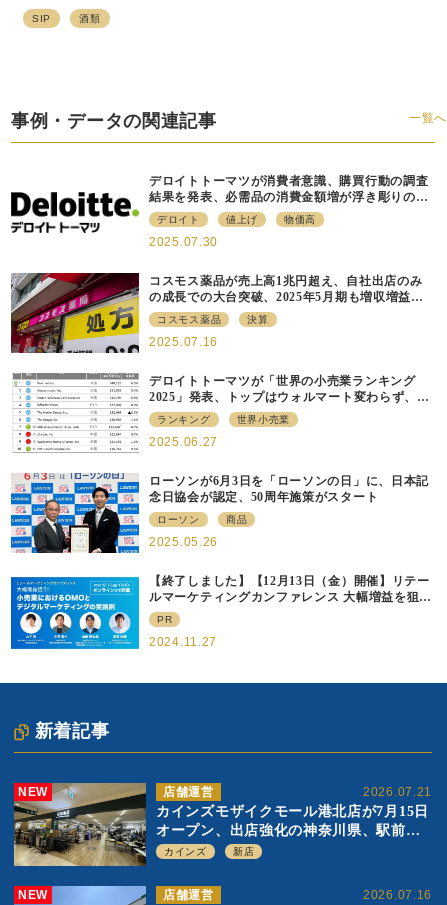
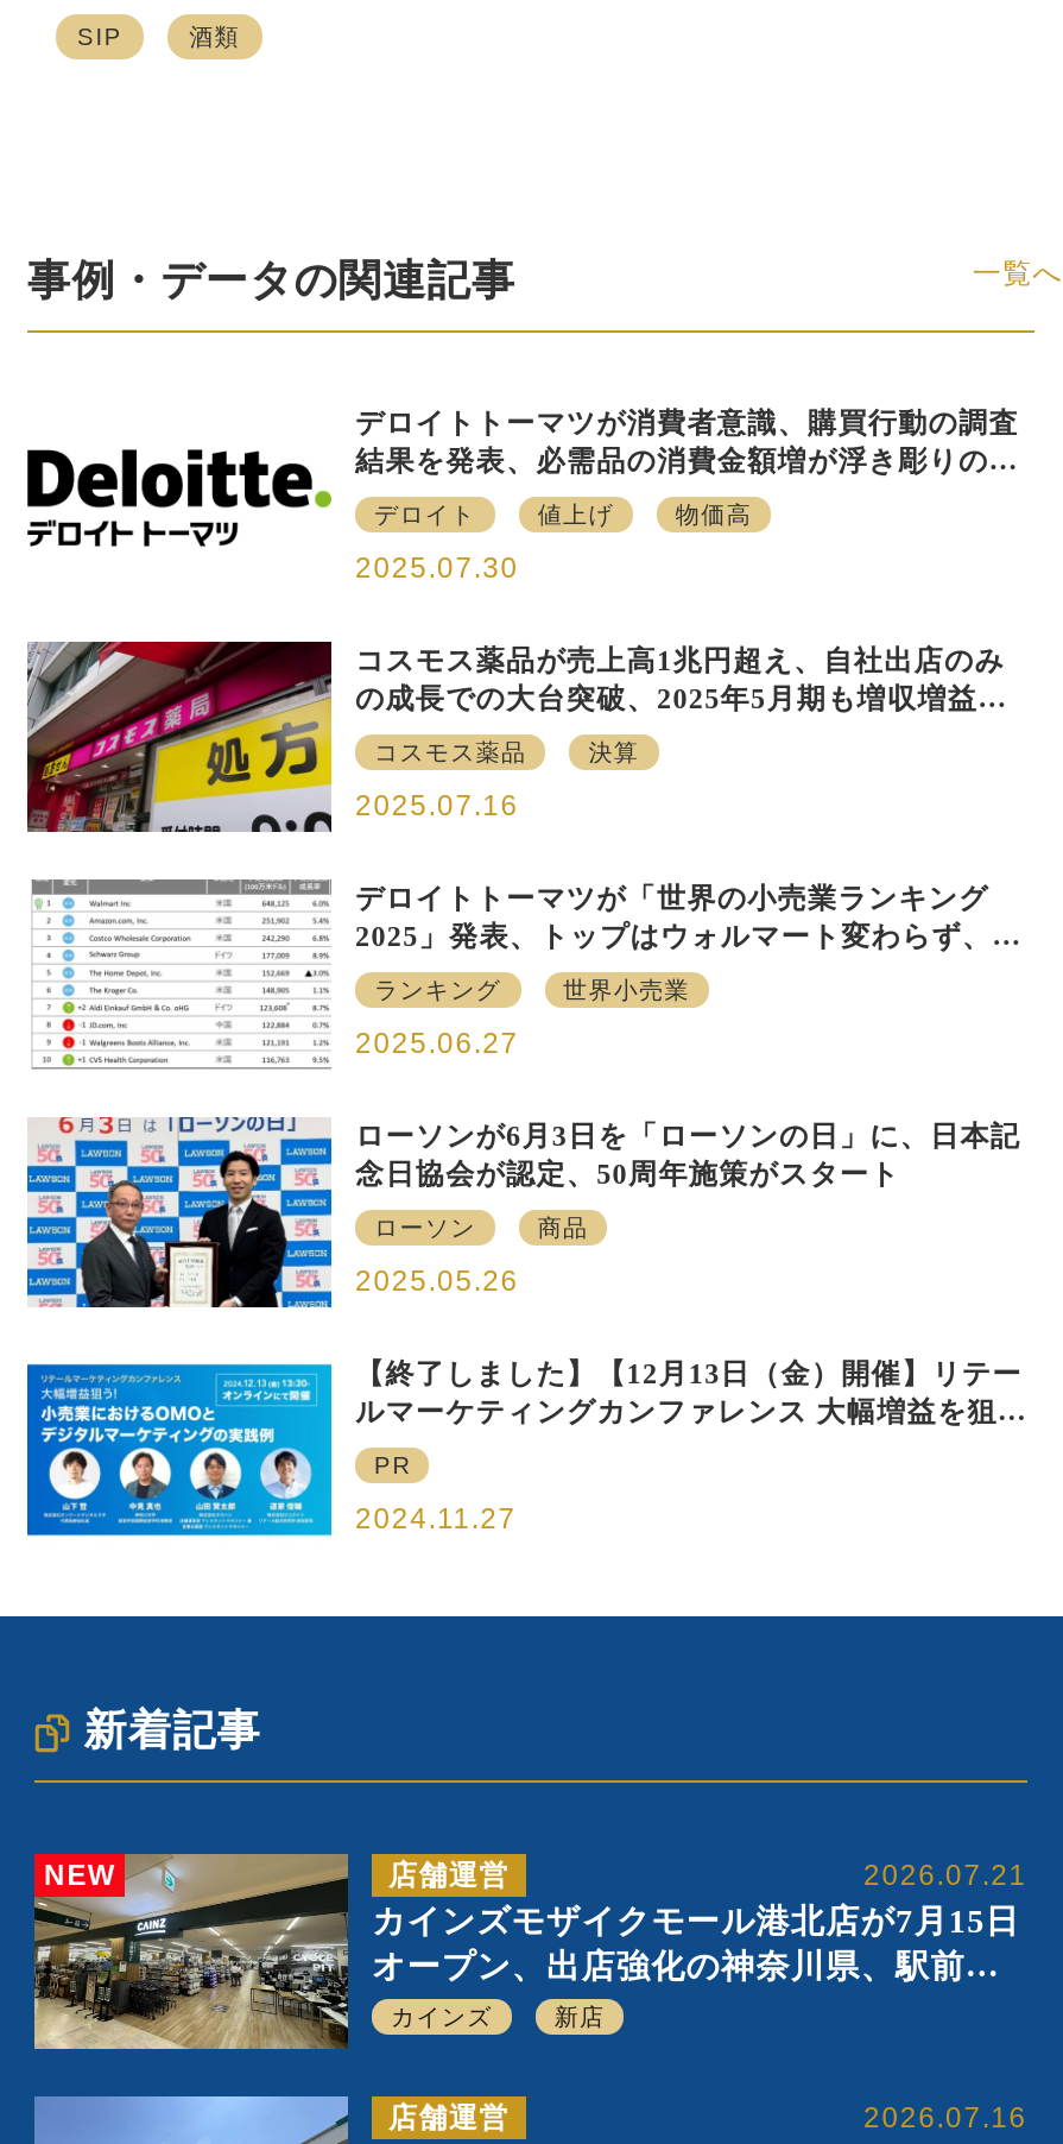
- NEW
